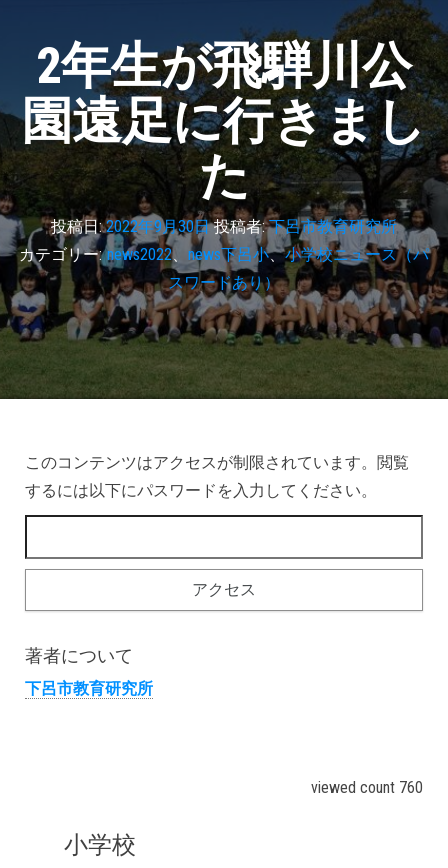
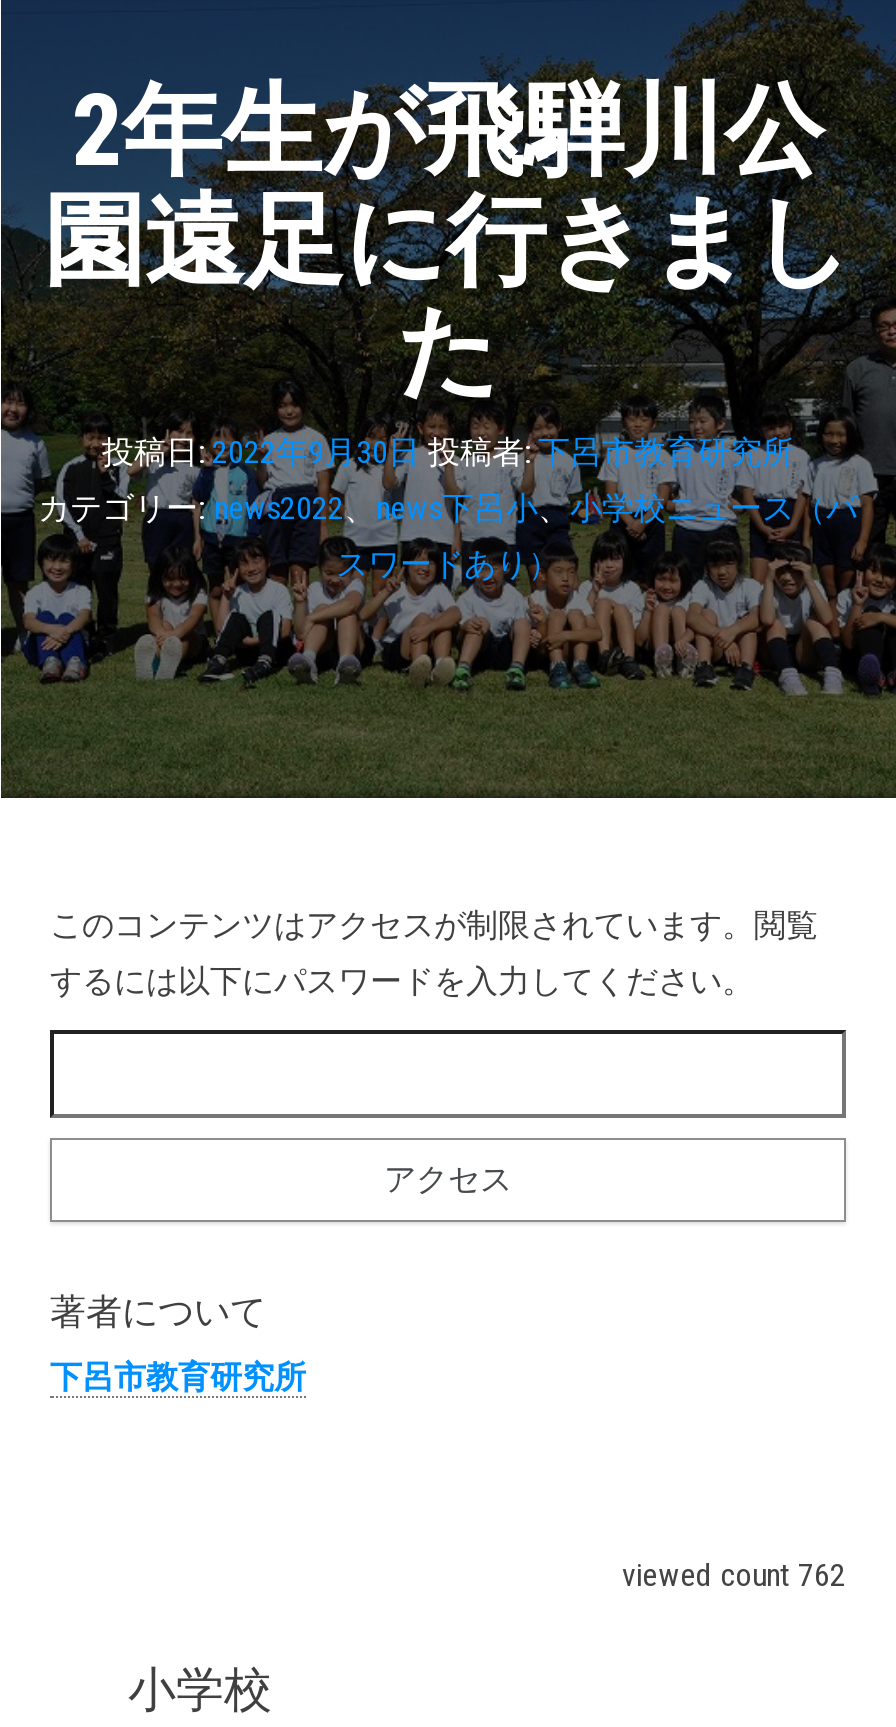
- viewed count 760
+ viewed count 762
